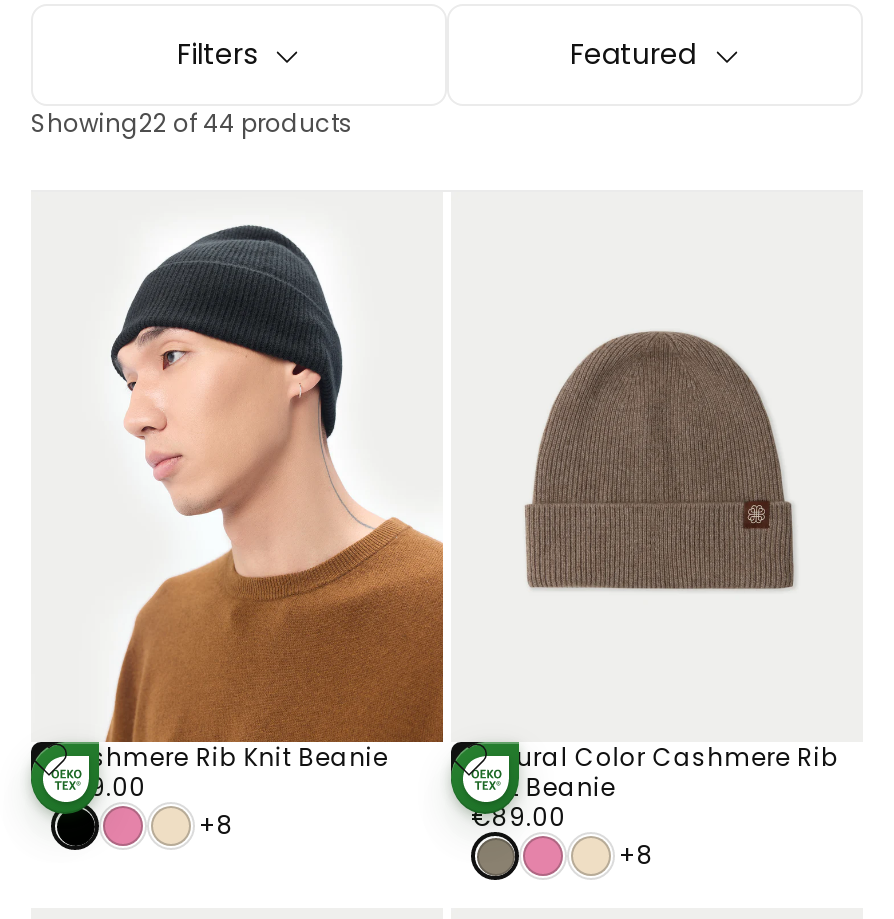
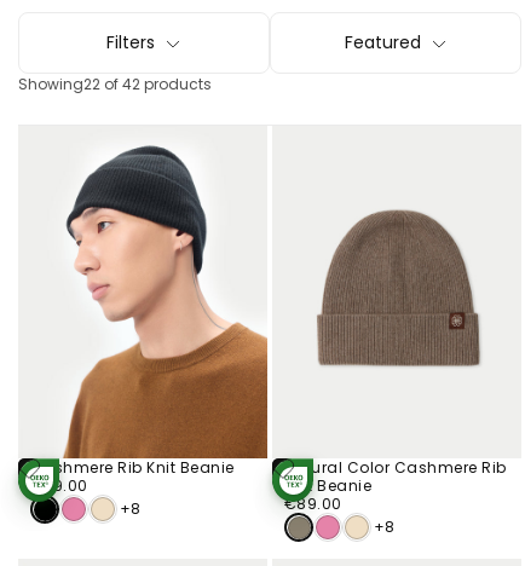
- Showing22 of 44 products
+ Showing22 of 42 products
